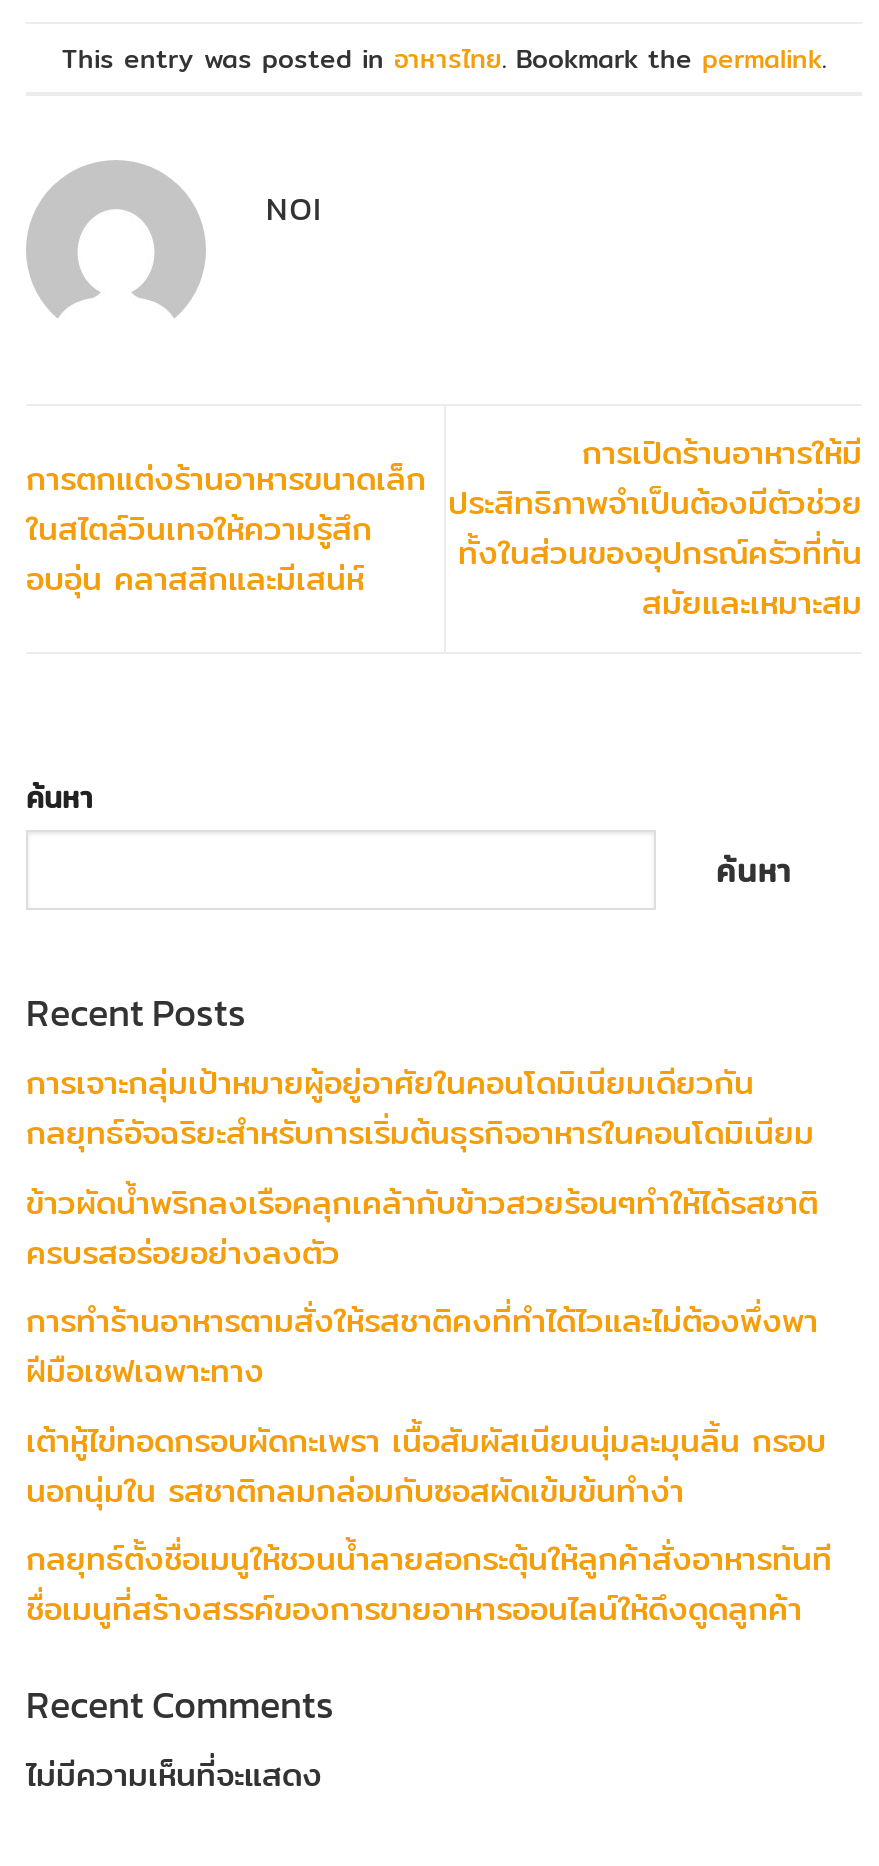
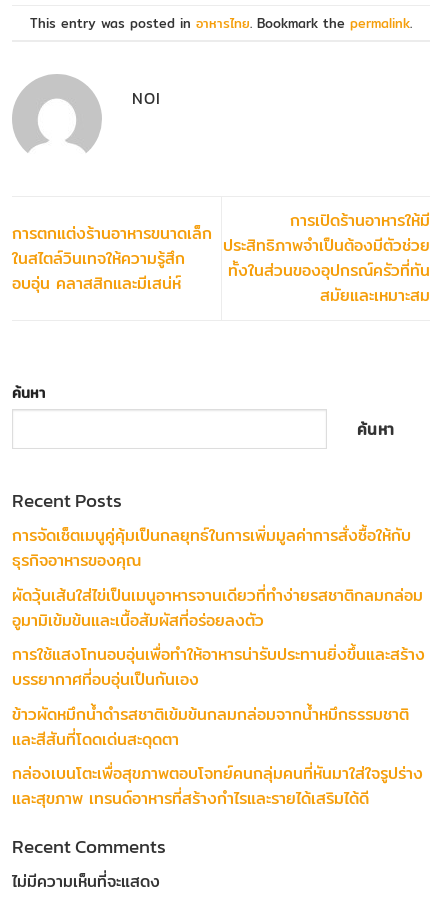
- การเจาะกลุ่มเป้าหมายผู้อยู่อาศัยในคอนโดมิเนียมเดียวกัน
- กลยุทธ์อัจฉริยะสำหรับการเริ่มต้นธุรกิจอาหารในคอนโดมิเนียม
- ข้าวผัดน้ำพริกลงเรือคลุกเคล้ากับข้าวสวยร้อนๆทำให้ได้รสชาติ
- ครบรสอร่อยอย่างลงตัว
- การทำร้านอาหารตามสั่งให้รสชาติคงที่ทำได้ไวและไม่ต้องพึ่งพา
- ฝีมือเชฟเฉพาะทาง
- เต้าหู้ไข่ทอดกรอบผัดกะเพรา เนื้อสัมผัสเนียนนุ่มละมุนลิ้น กรอบ
- นอกนุ่มใน รสชาติกลมกล่อมกับซอสผัดเข้มข้นทำง่า
- กลยุทธ์ตั้งชื่อเมนูให้ชวนน้ำลายสอกระตุ้นให้ลูกค้าสั่งอาหารทันที
- ชื่อเมนูที่สร้างสรรค์ของการขายอาหารออนไลน์ให้ดึงดูดลูกค้า
+ การจัดเซ็ตเมนูคู่คุ้มเป็นกลยุทธ์ในการเพิ่มมูลค่าการสั่งซื้อให้กับ
+ ธุรกิจอาหารของคุณ
+ ผัดวุ้นเส้นใส่ไข่เป็นเมนูอาหารจานเดียวที่ทำง่ายรสชาติกลมกล่อม
+ อูมามิเข้มข้นและเนื้อสัมผัสที่อร่อยลงตัว
+ การใช้แสงโทนอบอุ่นเพื่อทำให้อาหารน่ารับประทานยิ่งขึ้นและสร้าง
+ บรรยากาศที่อบอุ่นเป็นกันเอง
+ ข้าวผัดหมึกน้ำดำรสชาติเข้มข้นกลมกล่อมจากน้ำหมึกธรรมชาติ
+ และสีสันที่โดดเด่นสะดุดตา
+ กล่องเบนโตะเพื่อสุขภาพตอบโจทย์คนกลุ่มคนที่หันมาใส่ใจรูปร่าง
+ และสุขภาพ เทรนด์อาหารที่สร้างกำไรและรายได้เสริมได้ดี
